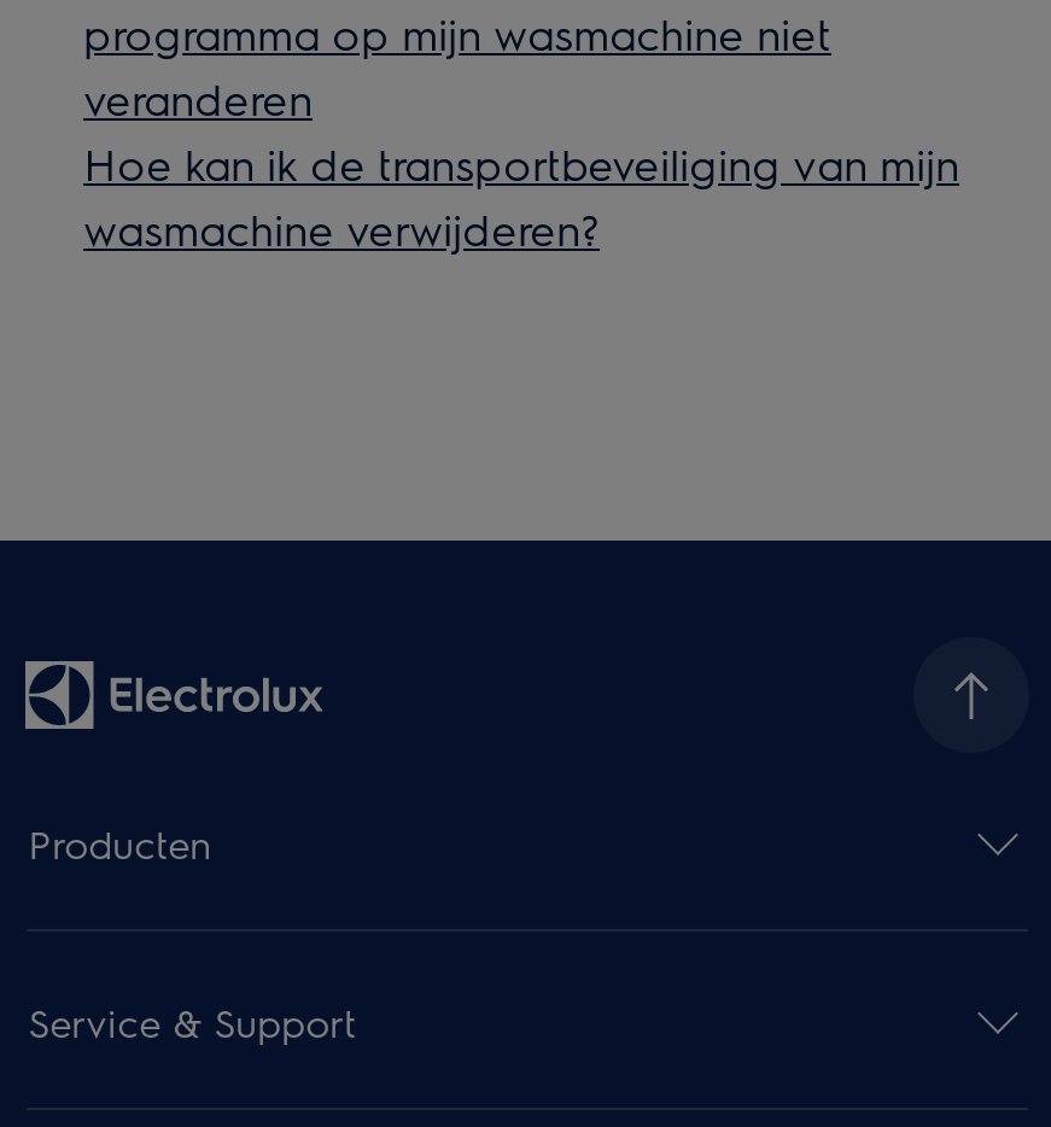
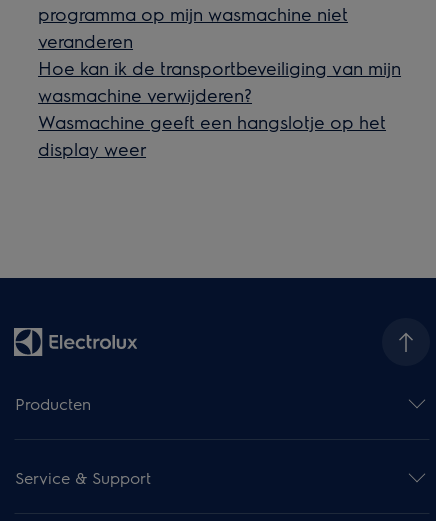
+ Wasmachine geeft een hangslotje op het
+ display weer
